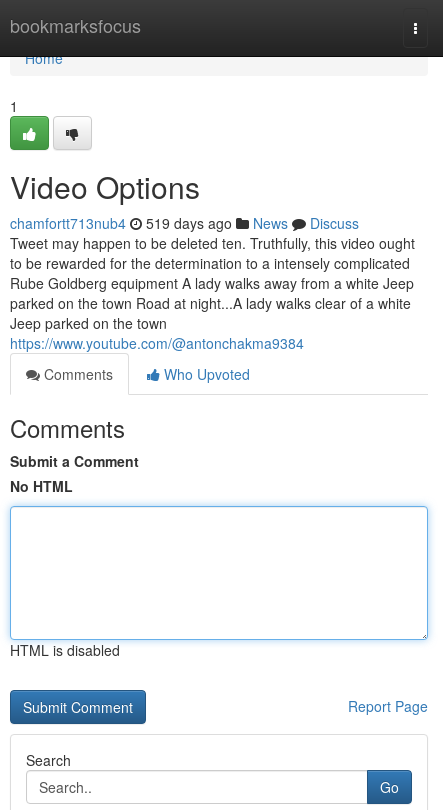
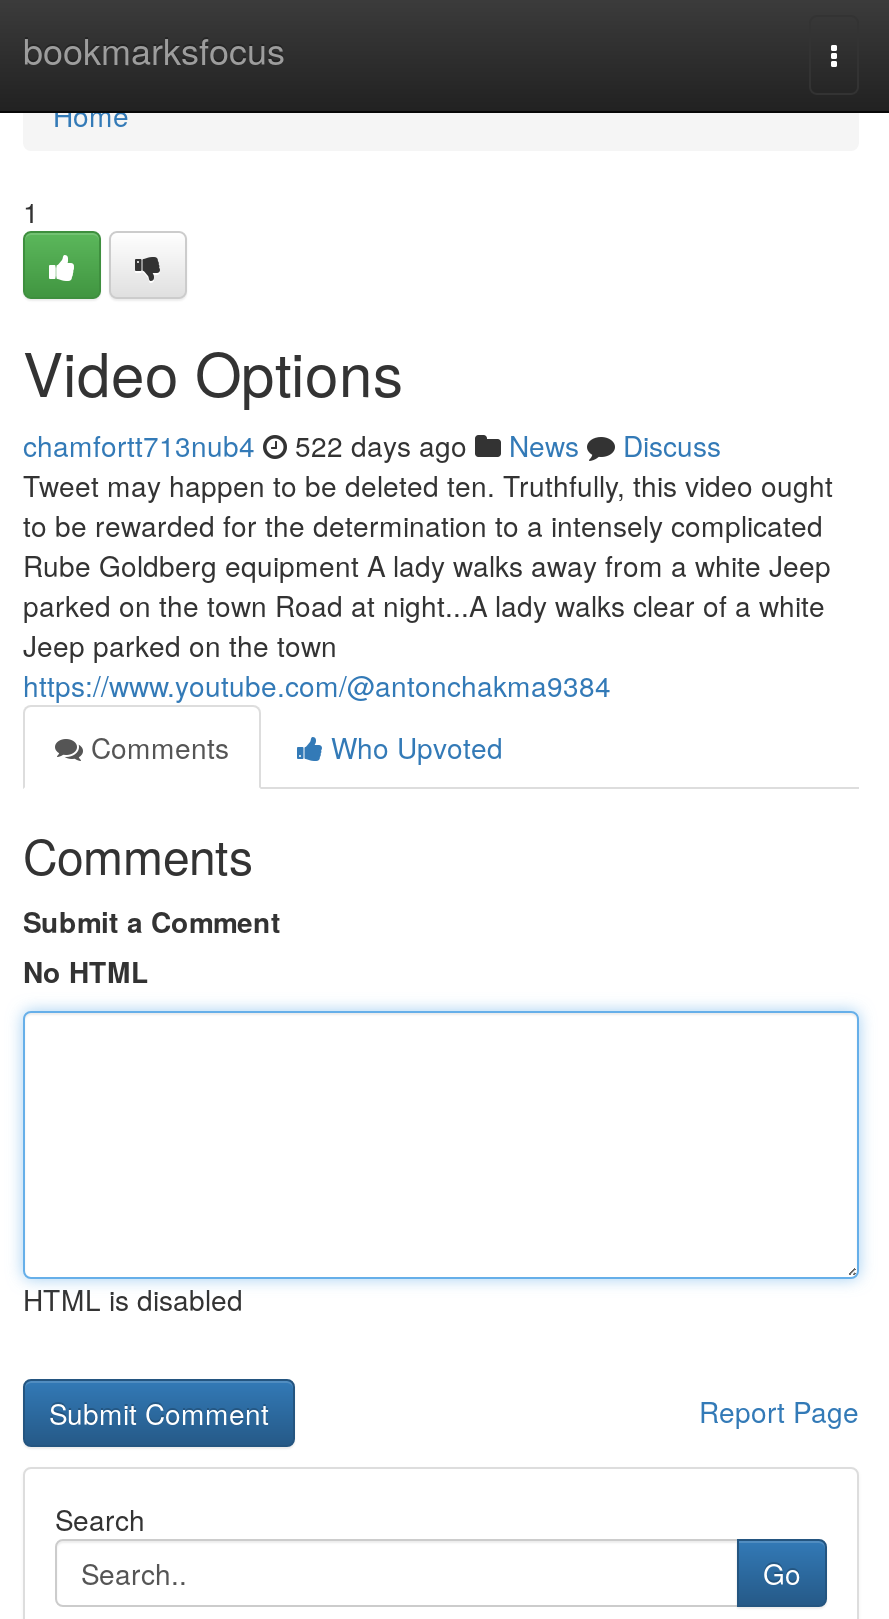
- chamfortt713nub4 519 days ago News Discuss
+ chamfortt713nub4 522 days ago News Discuss
